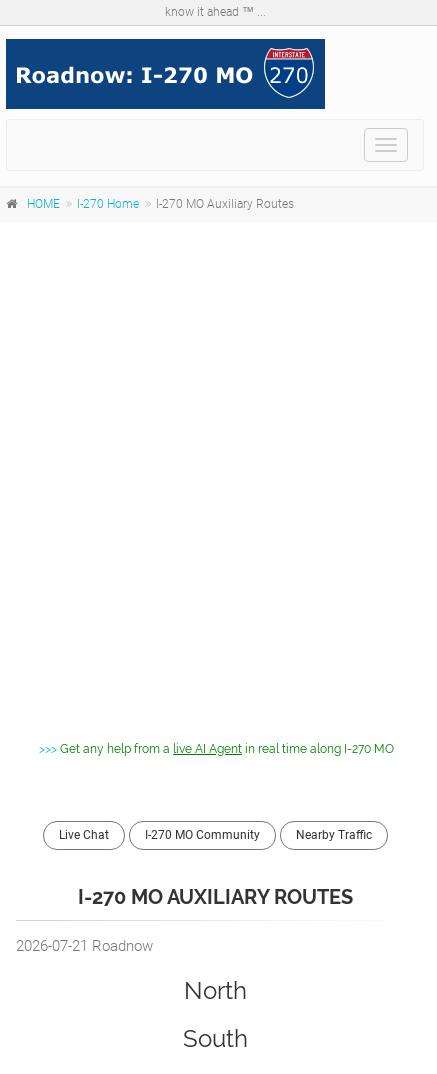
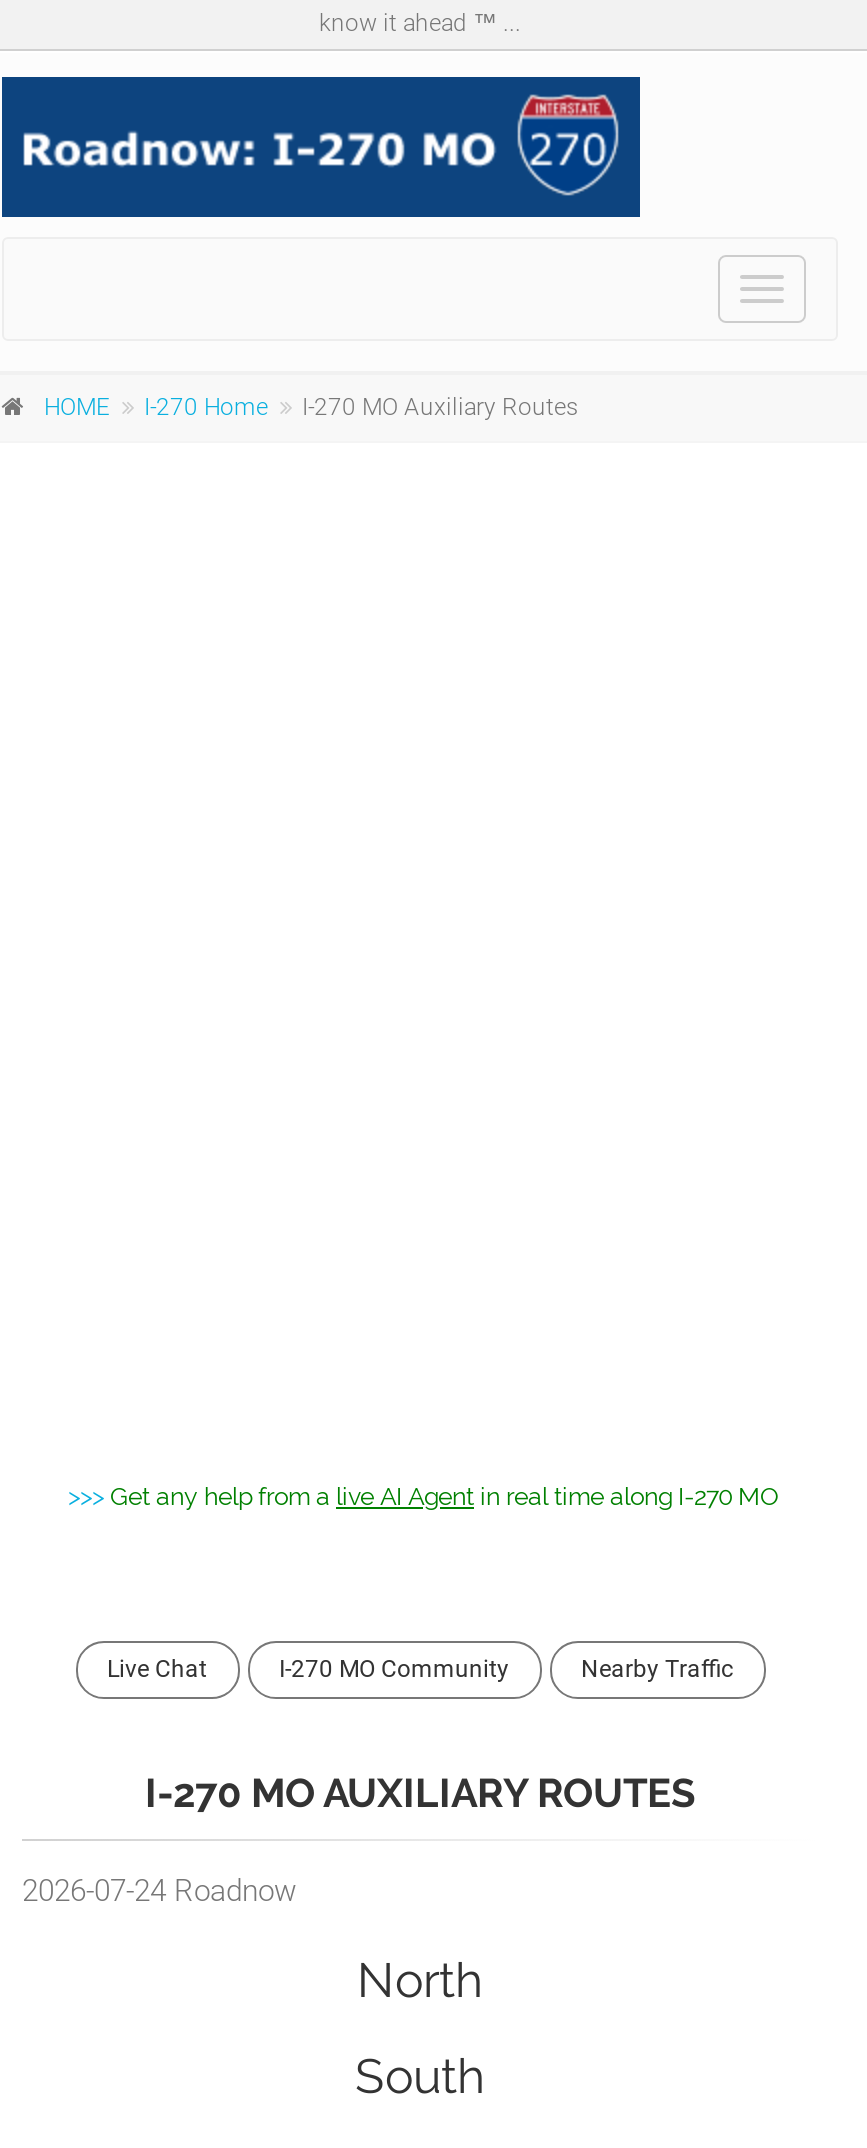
- 2026-07-21 Roadnow
+ 2026-07-24 Roadnow
